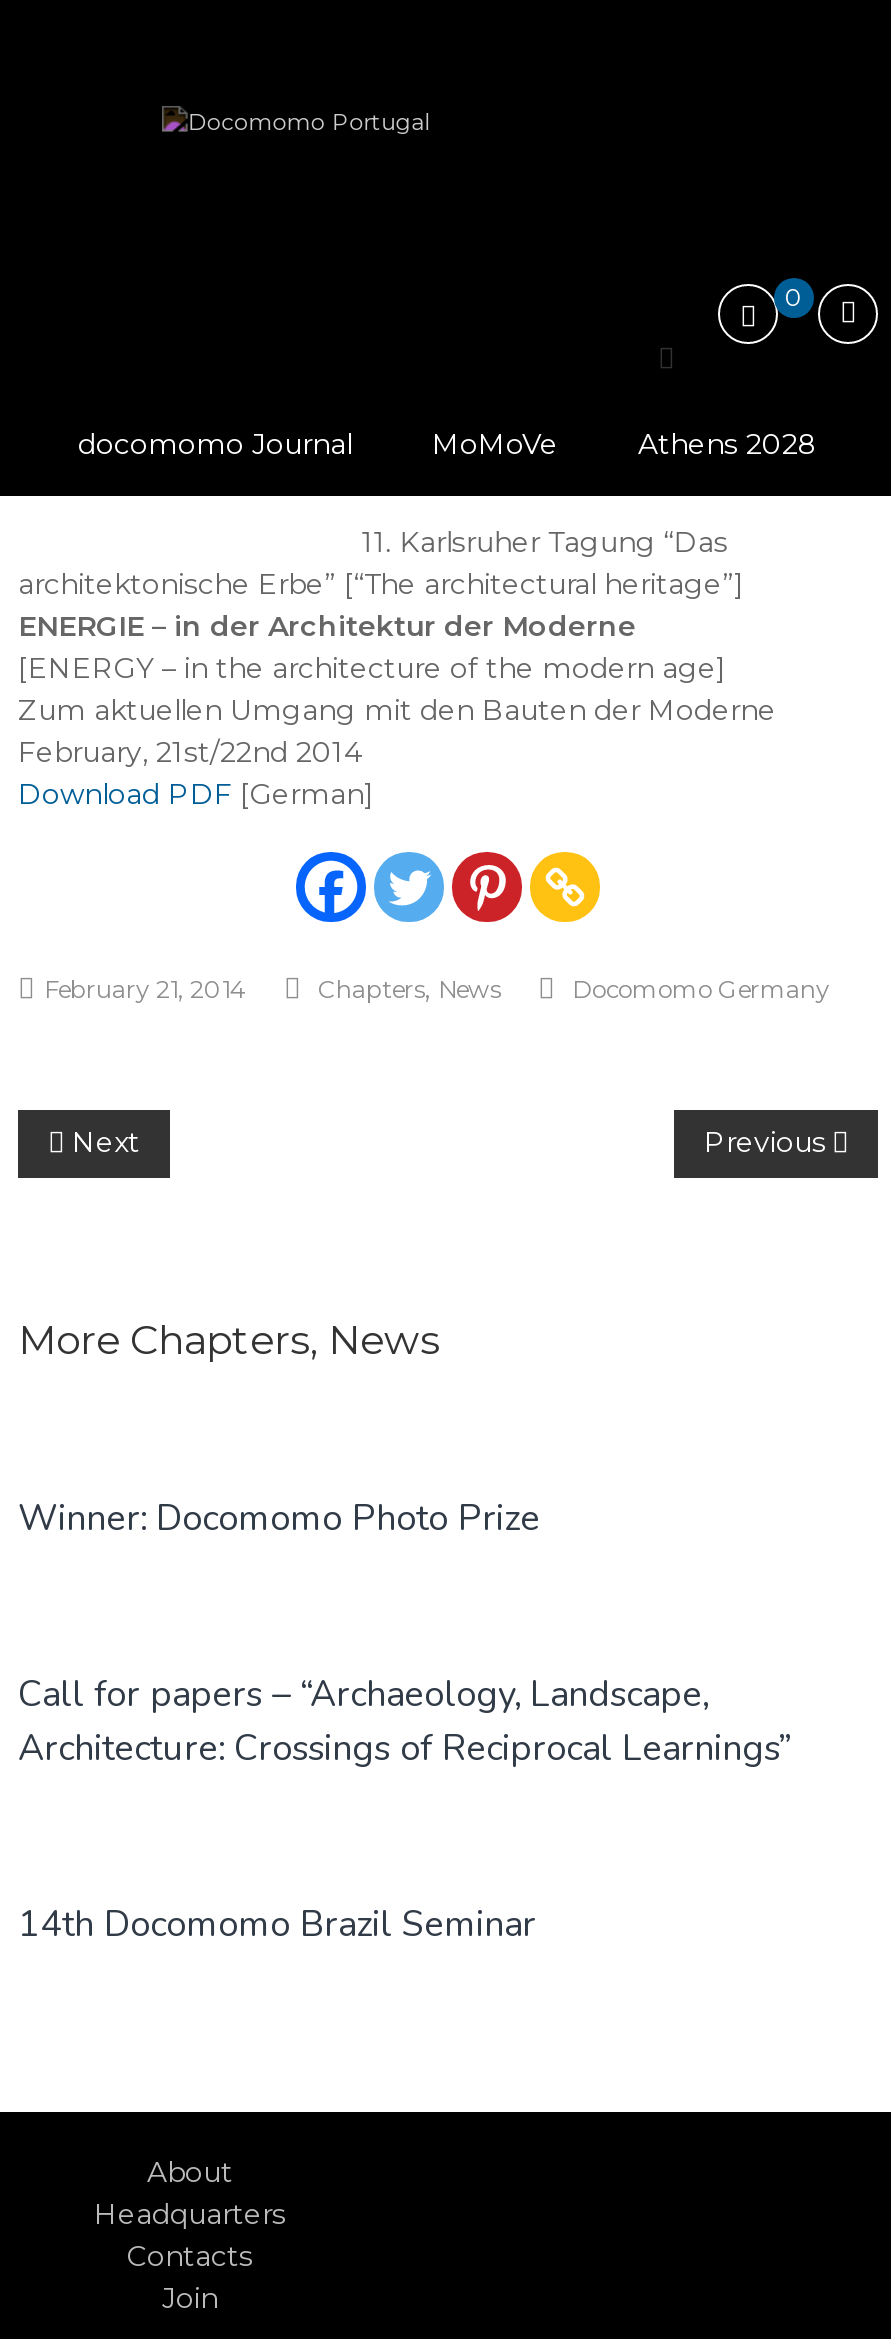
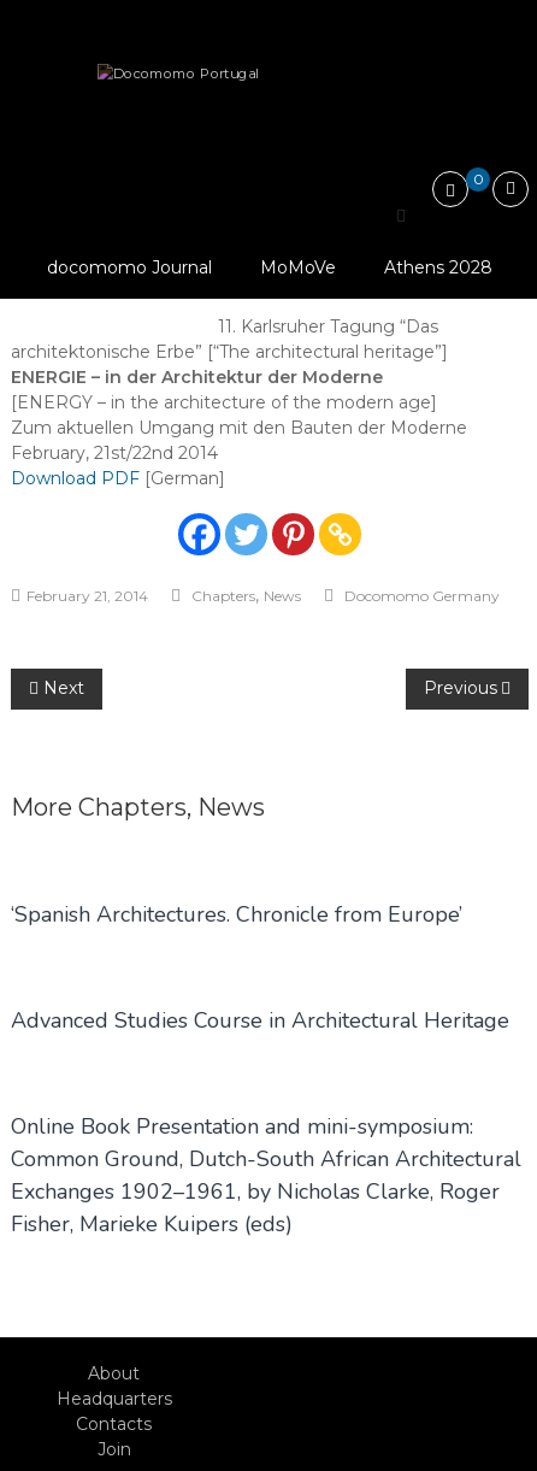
- Winner: Docomomo Photo Prize
+ ‘Spanish Architectures. Chronicle from Europe’

- Call for papers – “Archaeology, Landscape,
- Architecture: Crossings of Reciprocal Learnings”
+ Advanced Studies Course in Architectural Heritage

- 14th Docomomo Brazil Seminar
+ Online Book Presentation and mini-symposium:
+ Common Ground, Dutch-South African Architectural
+ Exchanges 1902–1961, by Nicholas Clarke, Roger
+ Fisher, Marieke Kuipers (eds)
